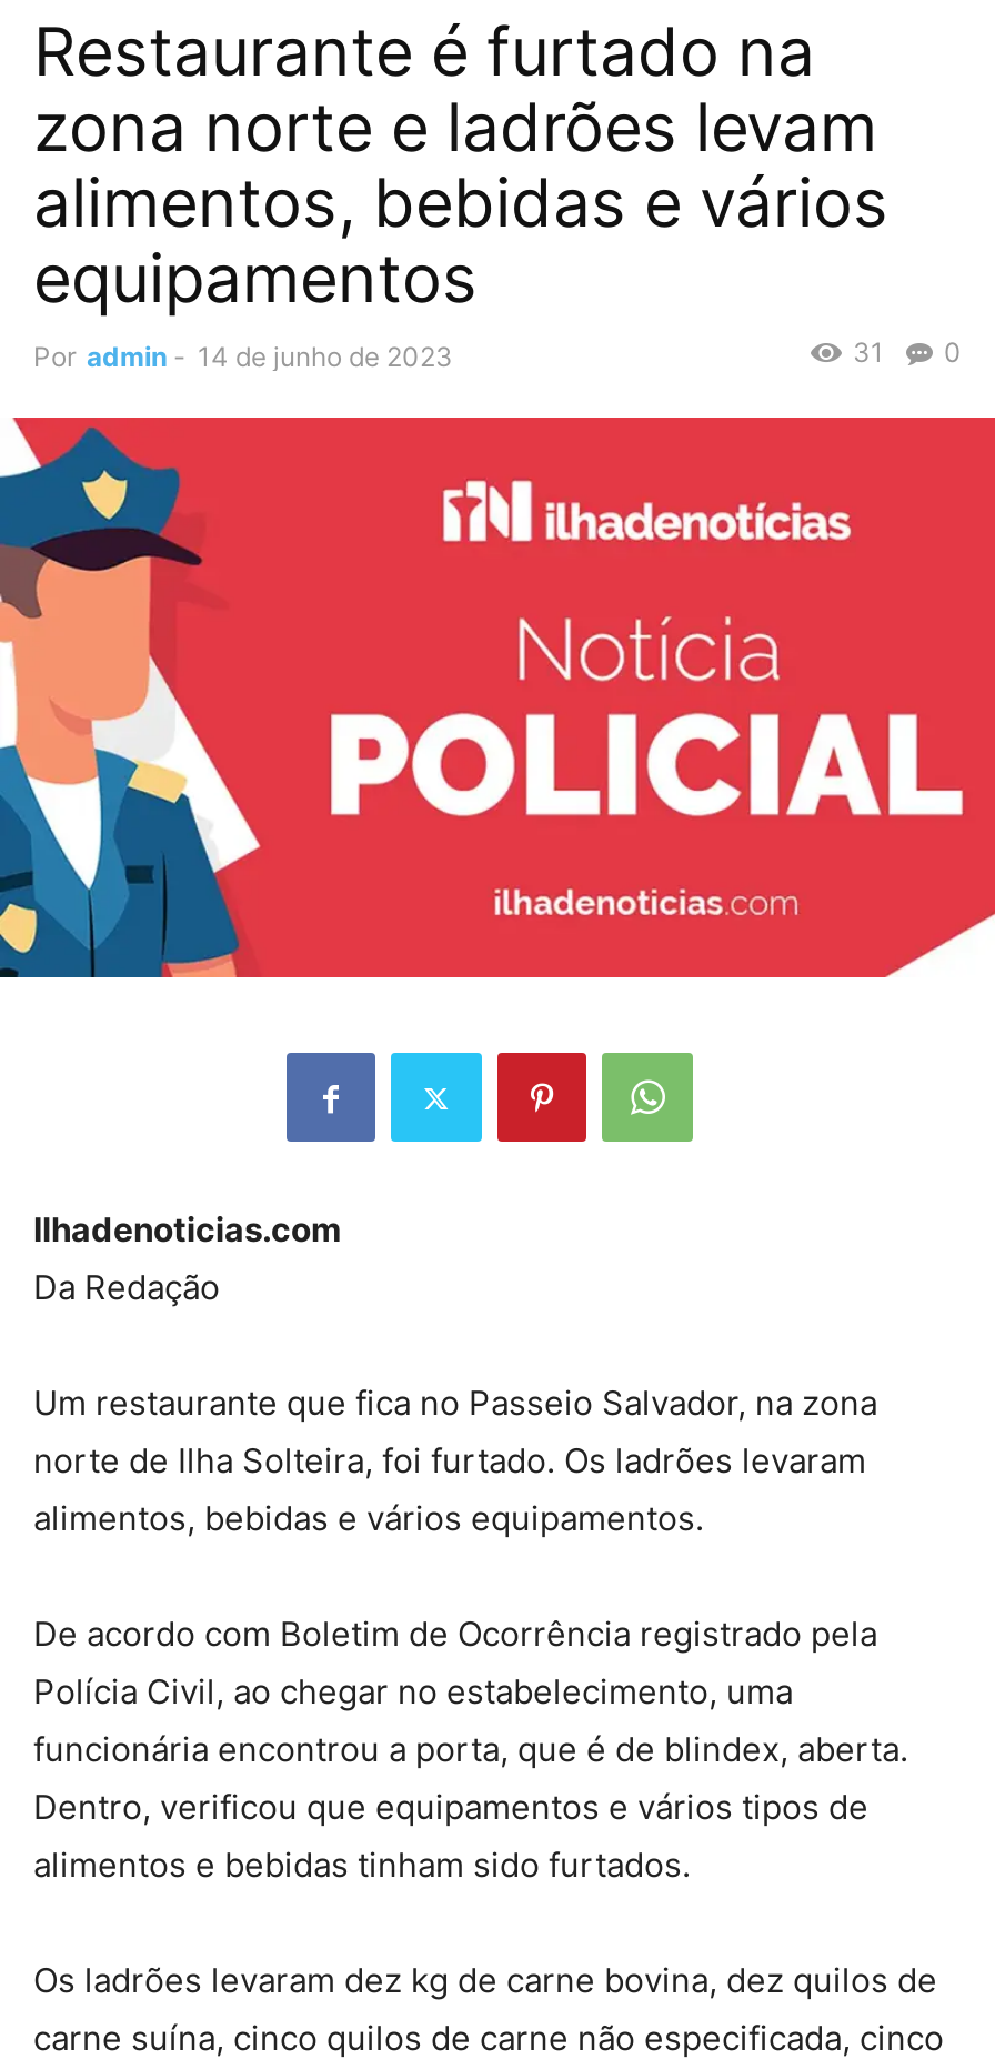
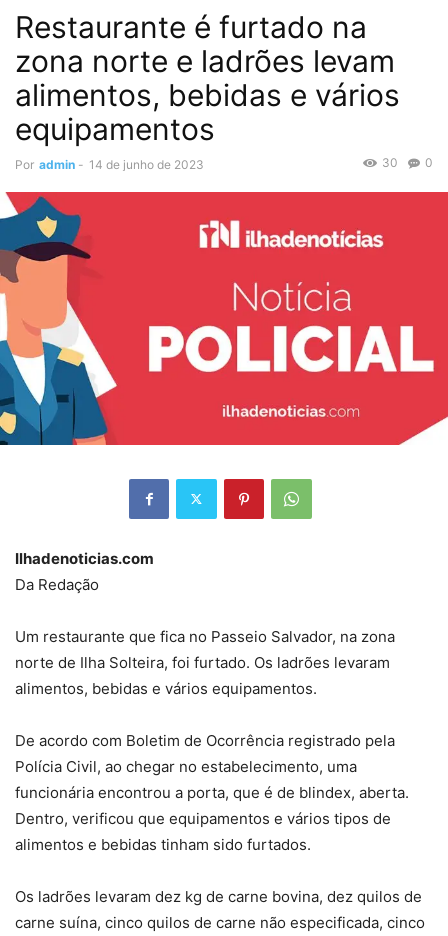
- 31 0
+ 30 0
